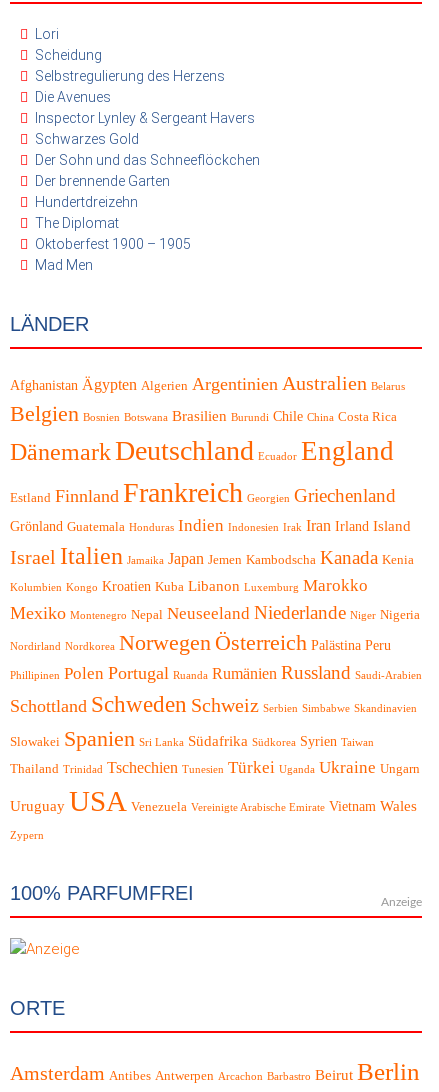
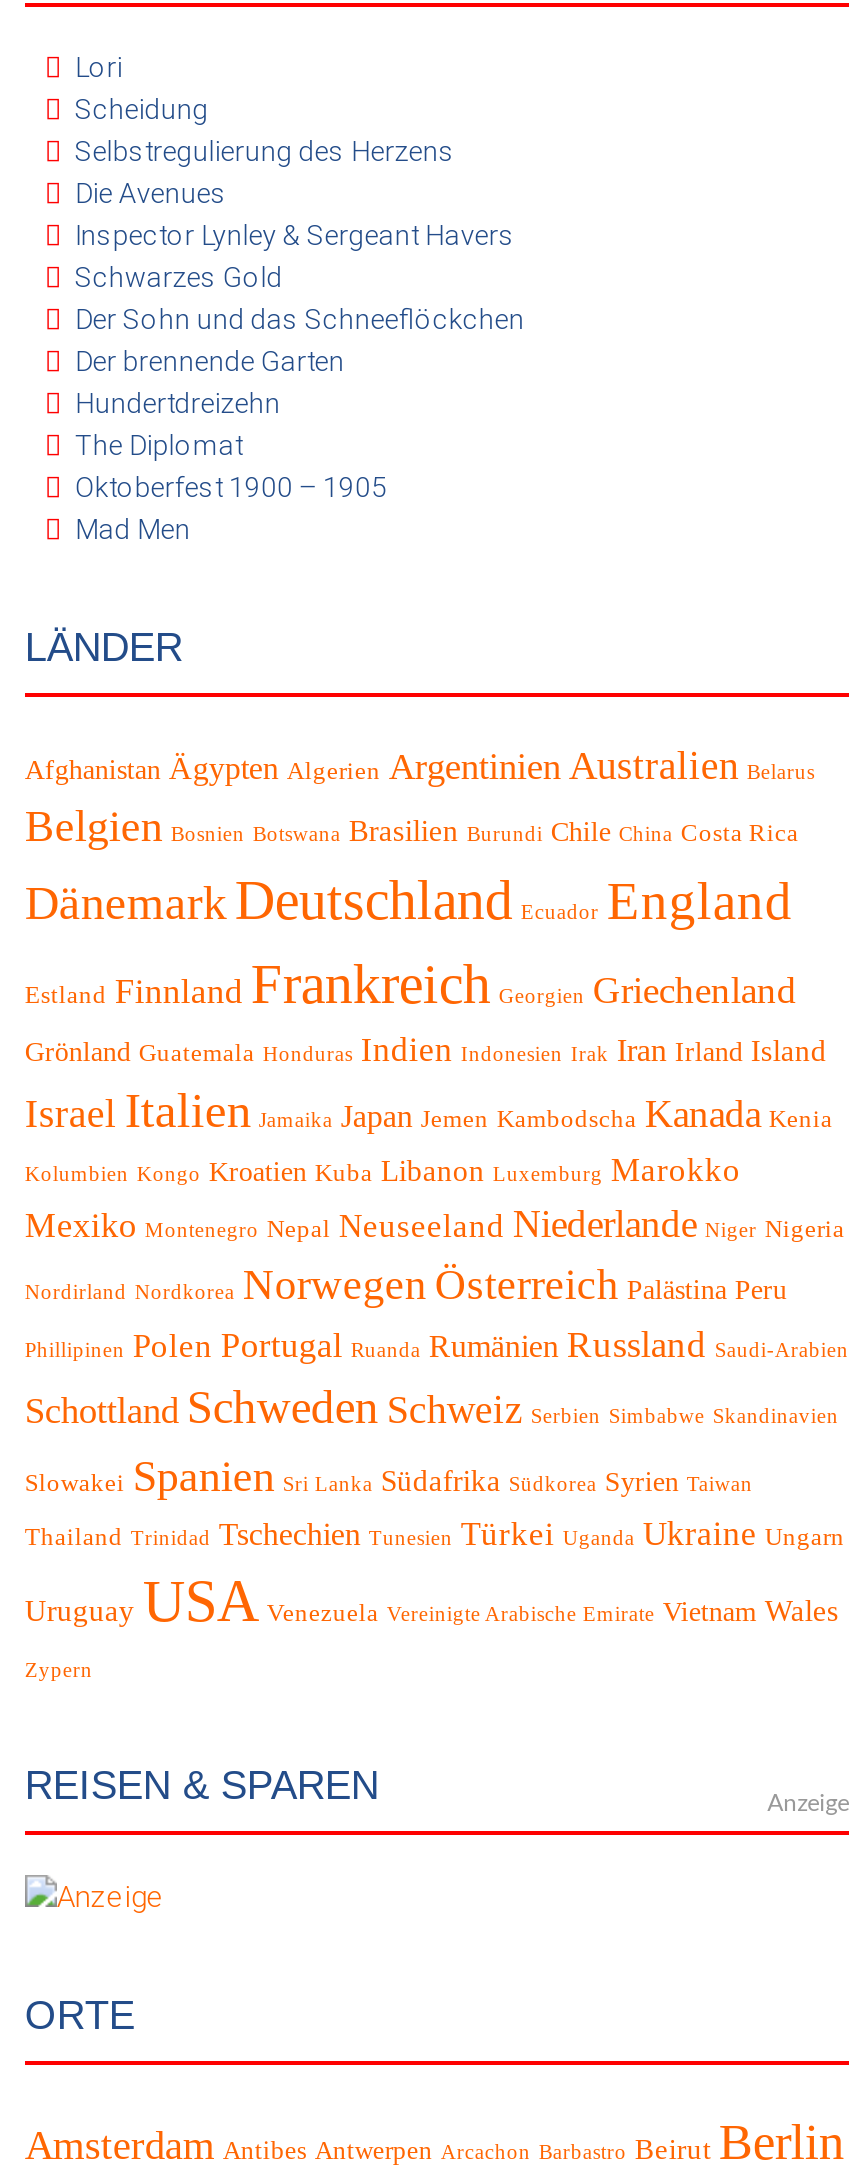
- 100% PARFUMFREI
+ REISEN & SPAREN
